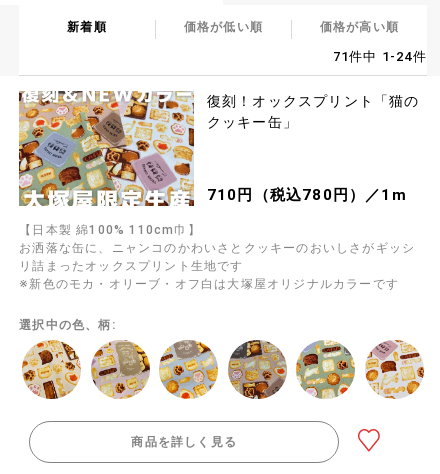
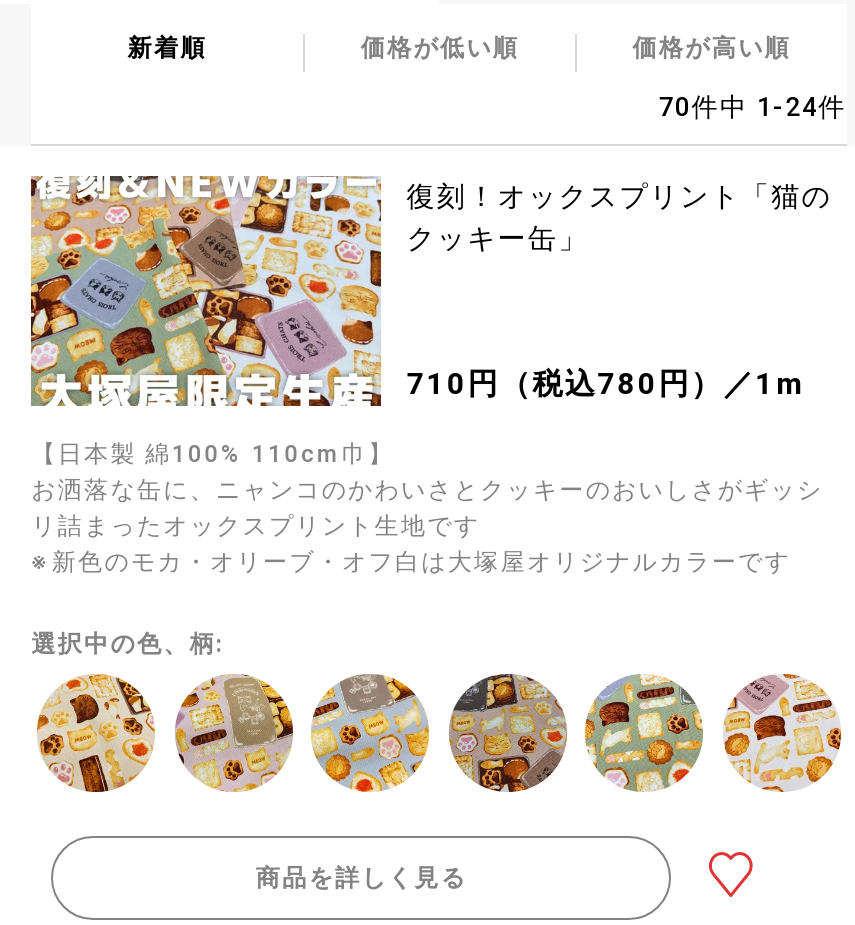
- 71件中 1-24件
+ 70件中 1-24件
